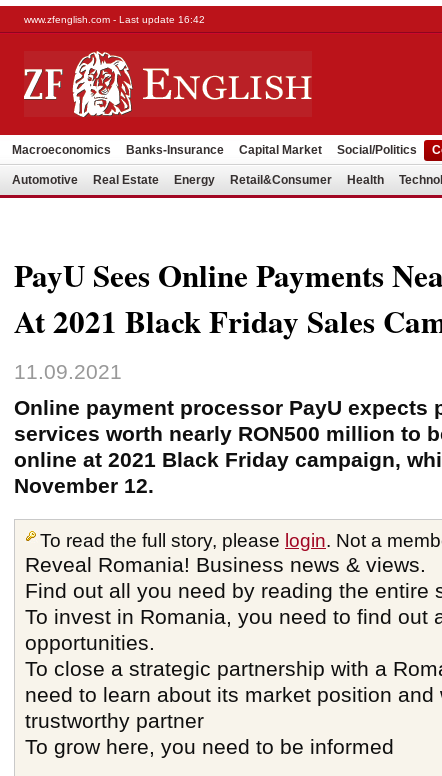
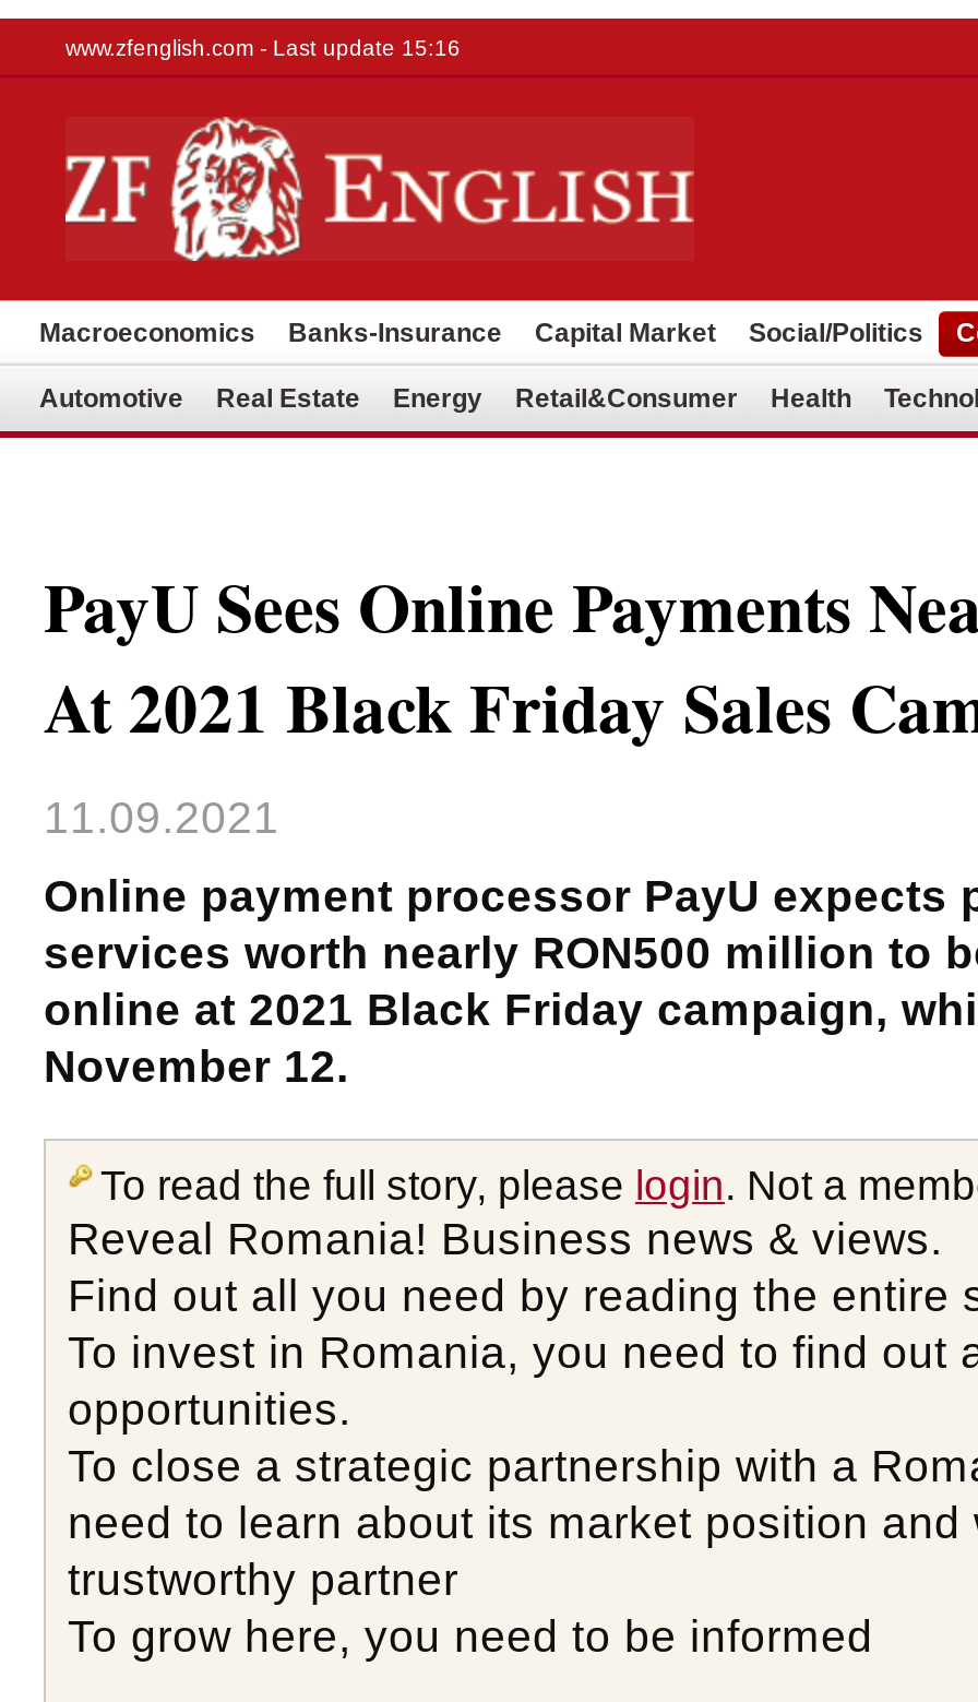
- www.zfenglish.com - Last update 16:42
+ www.zfenglish.com - Last update 15:16
